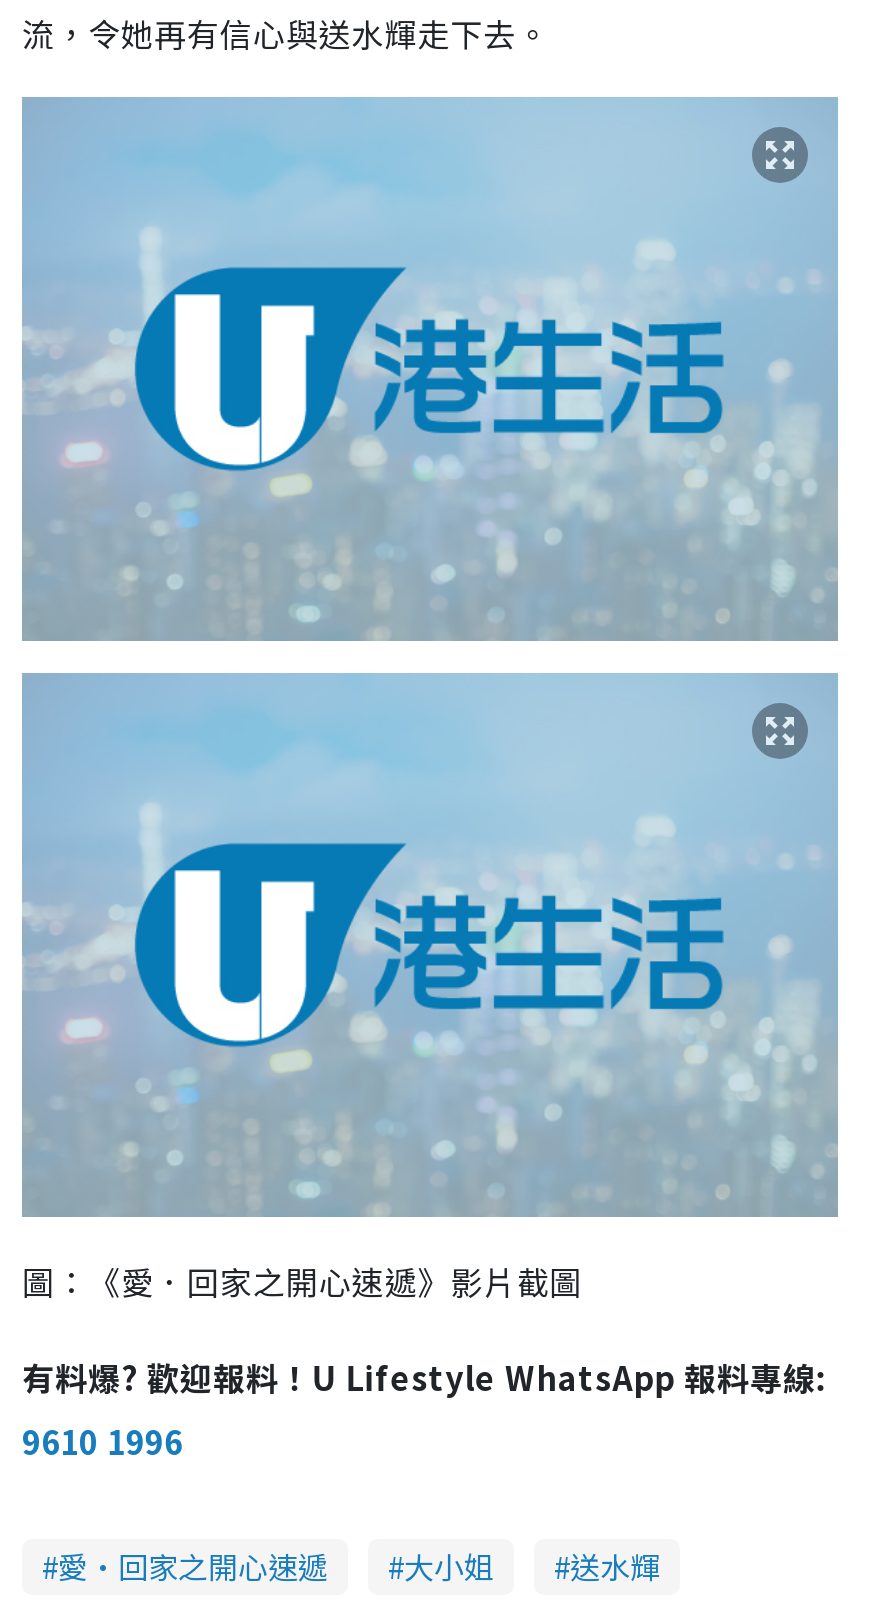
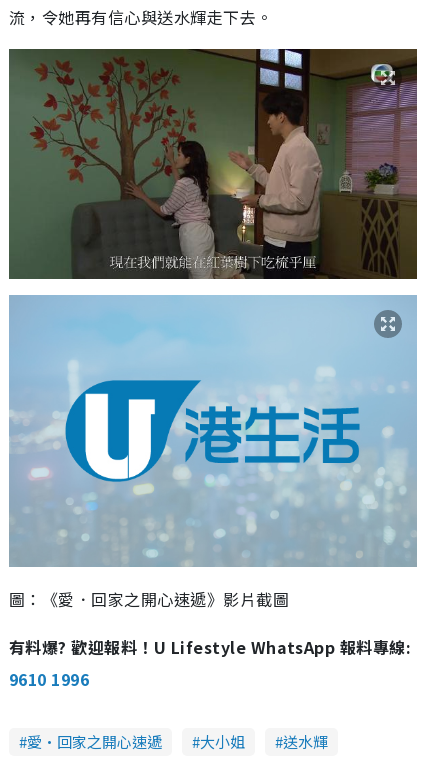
- [image]
+ [image]
